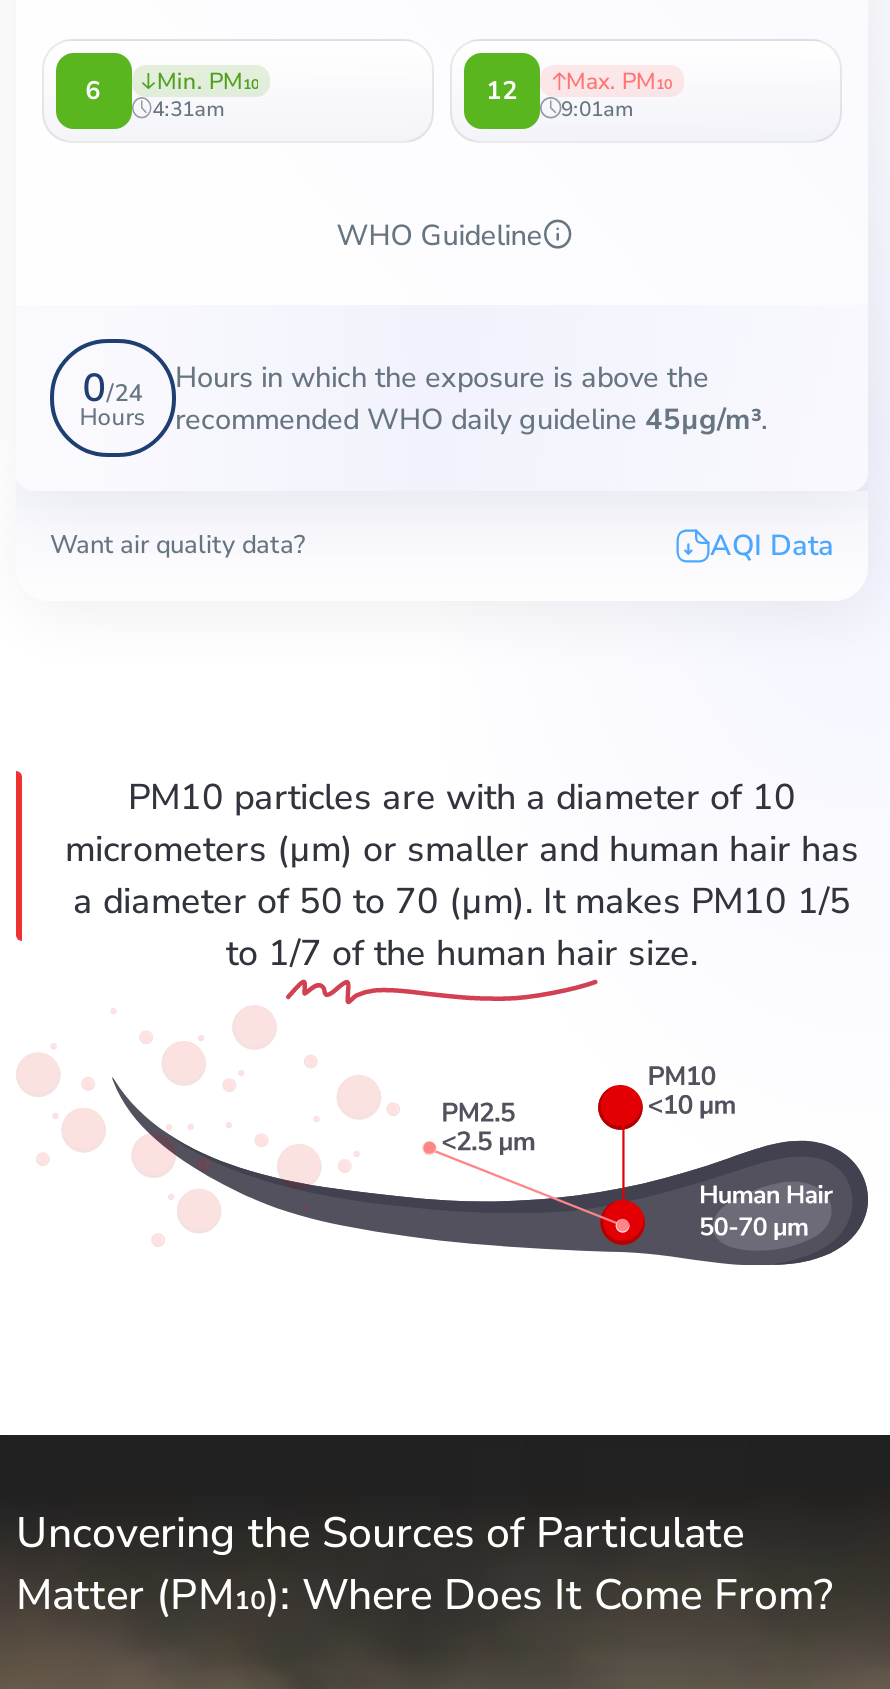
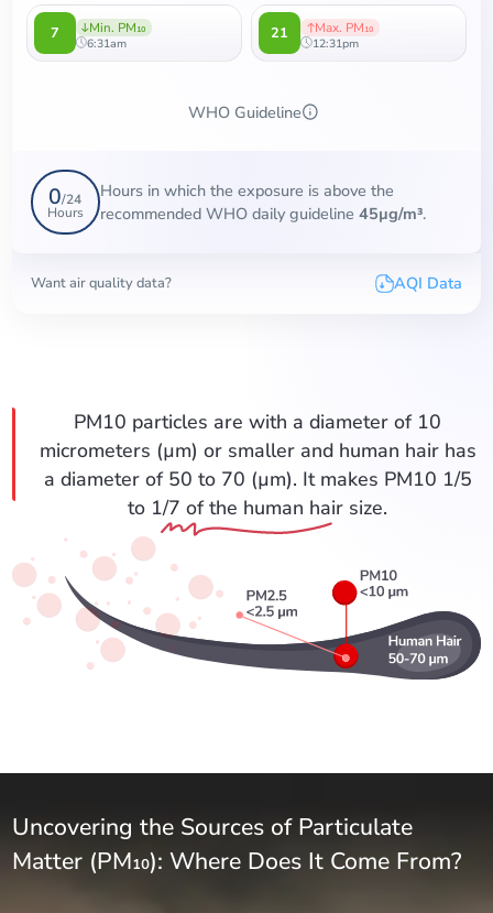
- 6 Min. PM₁₀
+ 7 Min. PM₁₀

- 12 Max. PM₁₀
+ 21 Max. PM₁₀

- 4:31am
+ 6:31am

- 9:01am
+ 12:31pm
